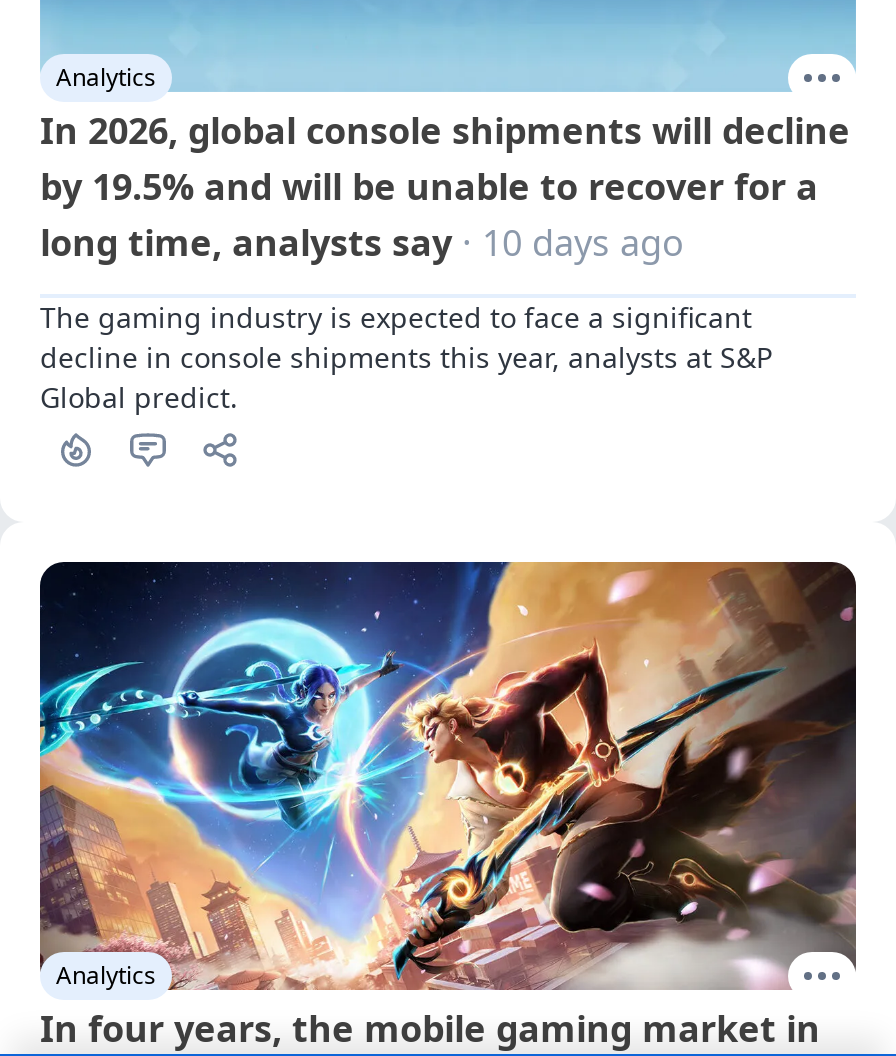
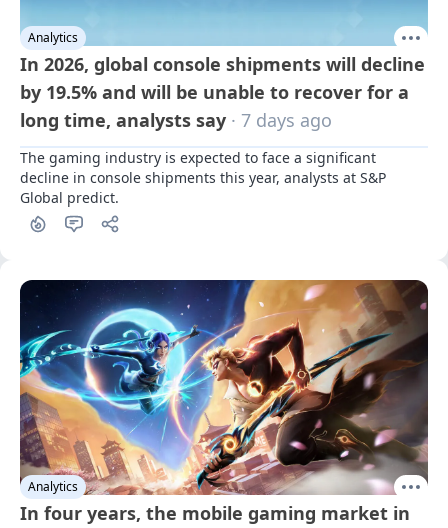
- long time, analysts say · 10 days ago
+ long time, analysts say · 7 days ago
